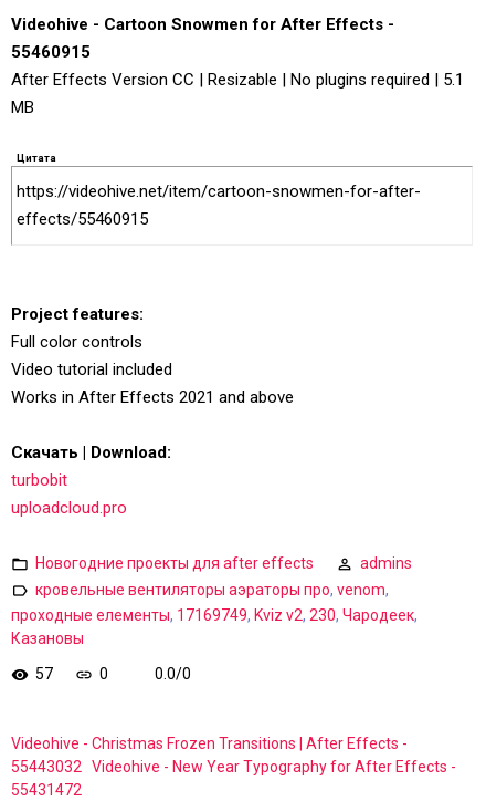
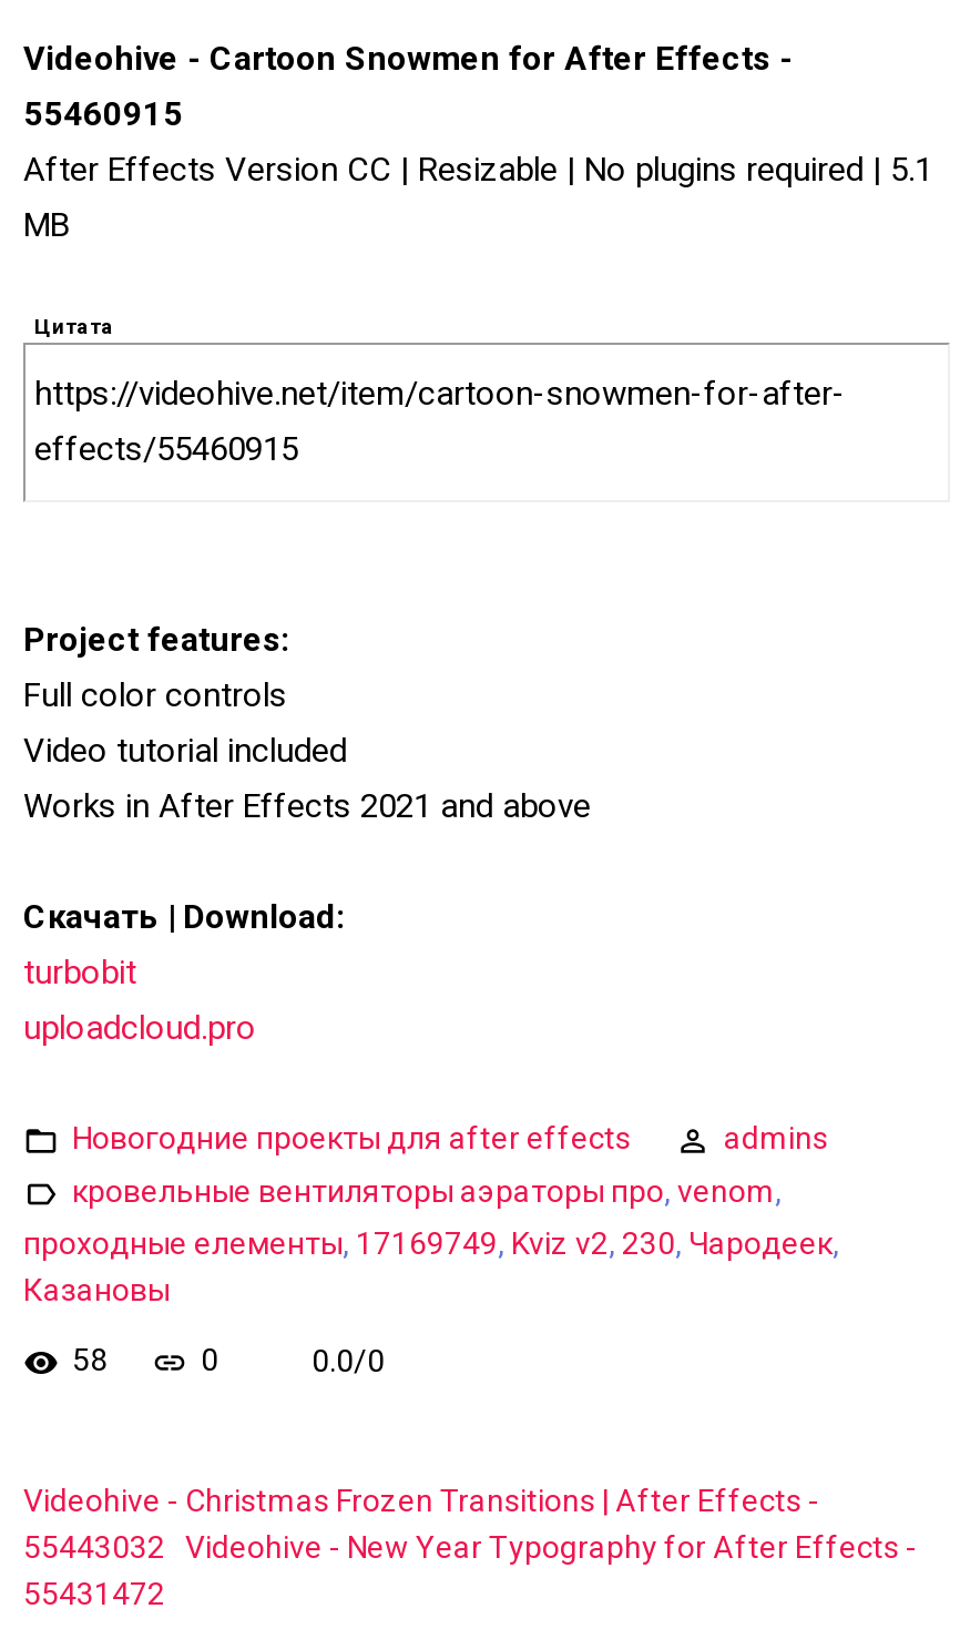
- 57
+ 58
